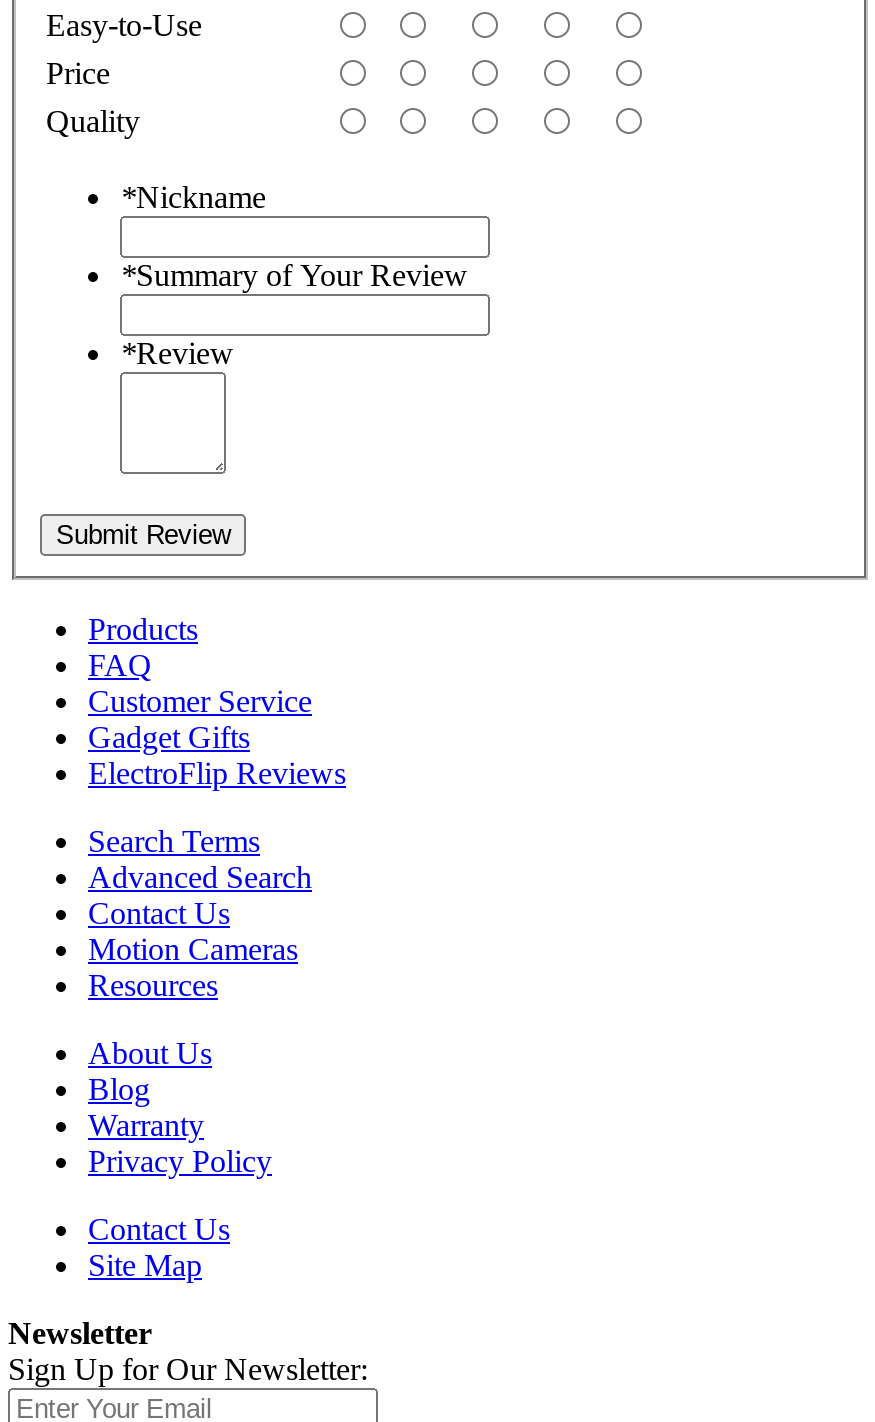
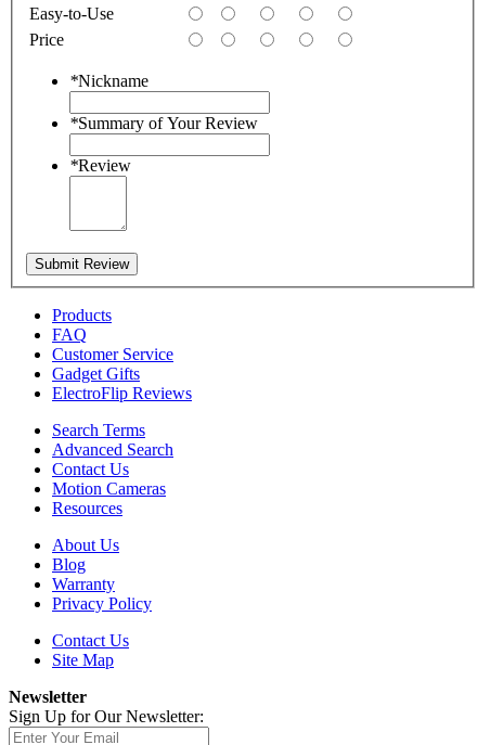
- Quality
